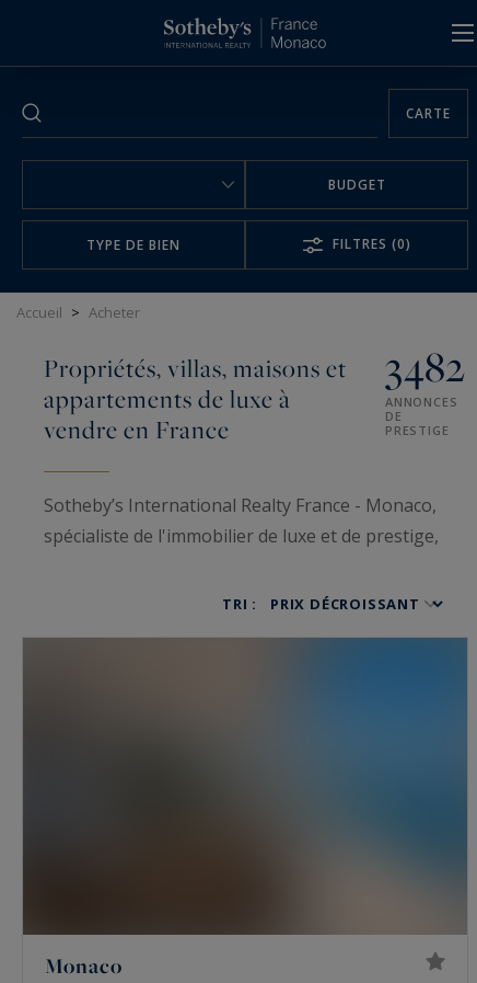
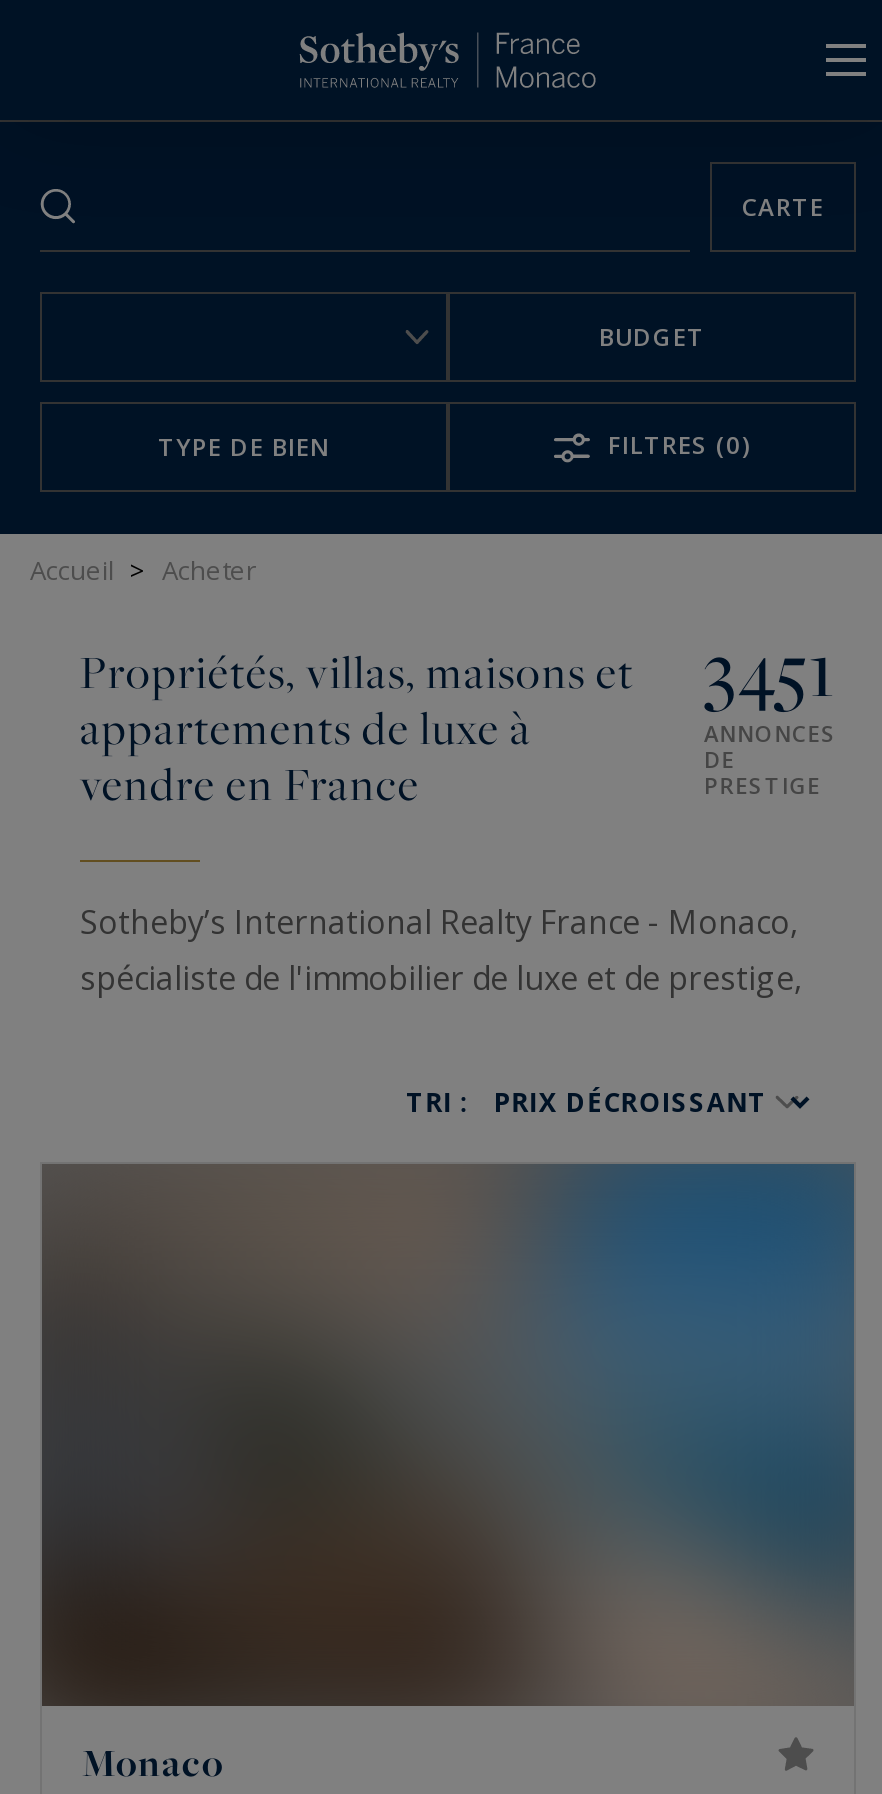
- Propriétés, villas, maisons et 3482
+ Propriétés, villas, maisons et 3451
